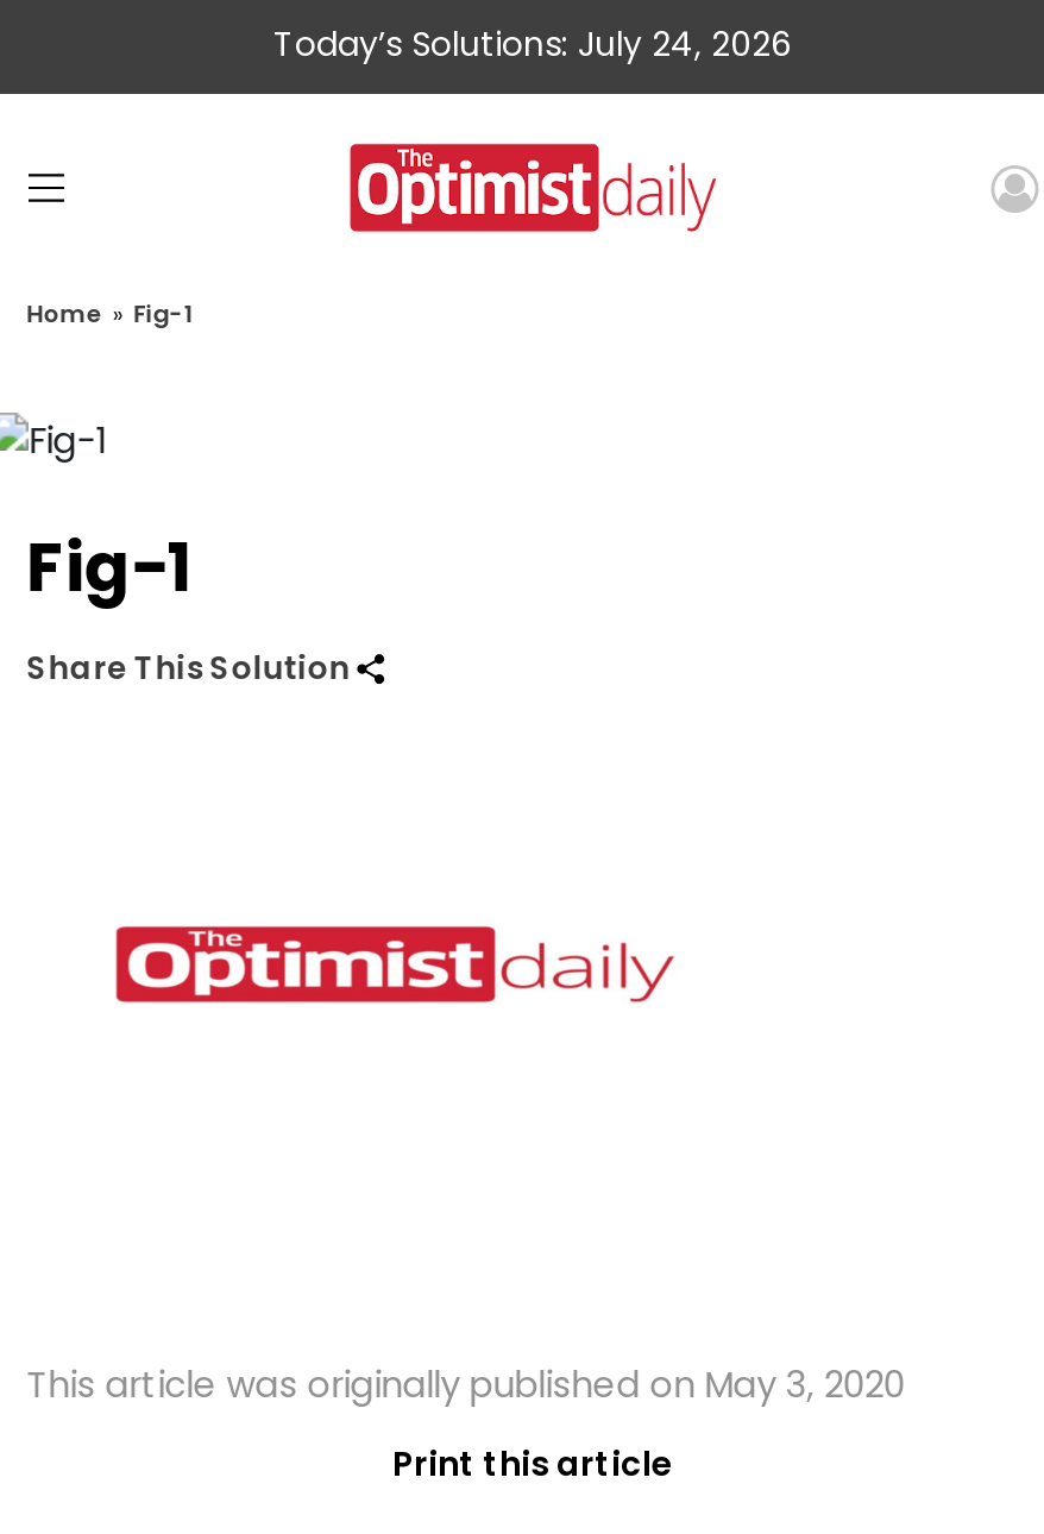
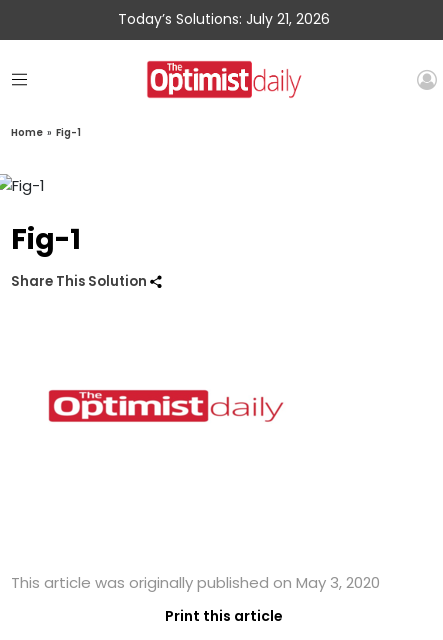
- Today’s Solutions: July 24, 2026
+ Today’s Solutions: July 21, 2026
